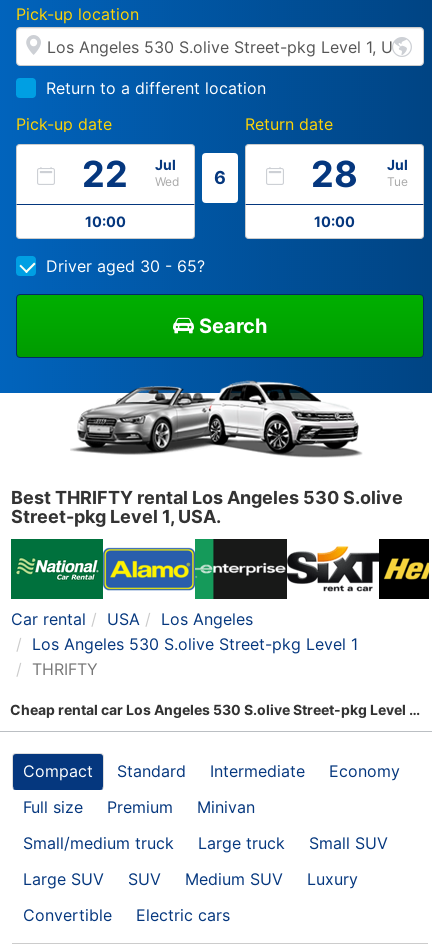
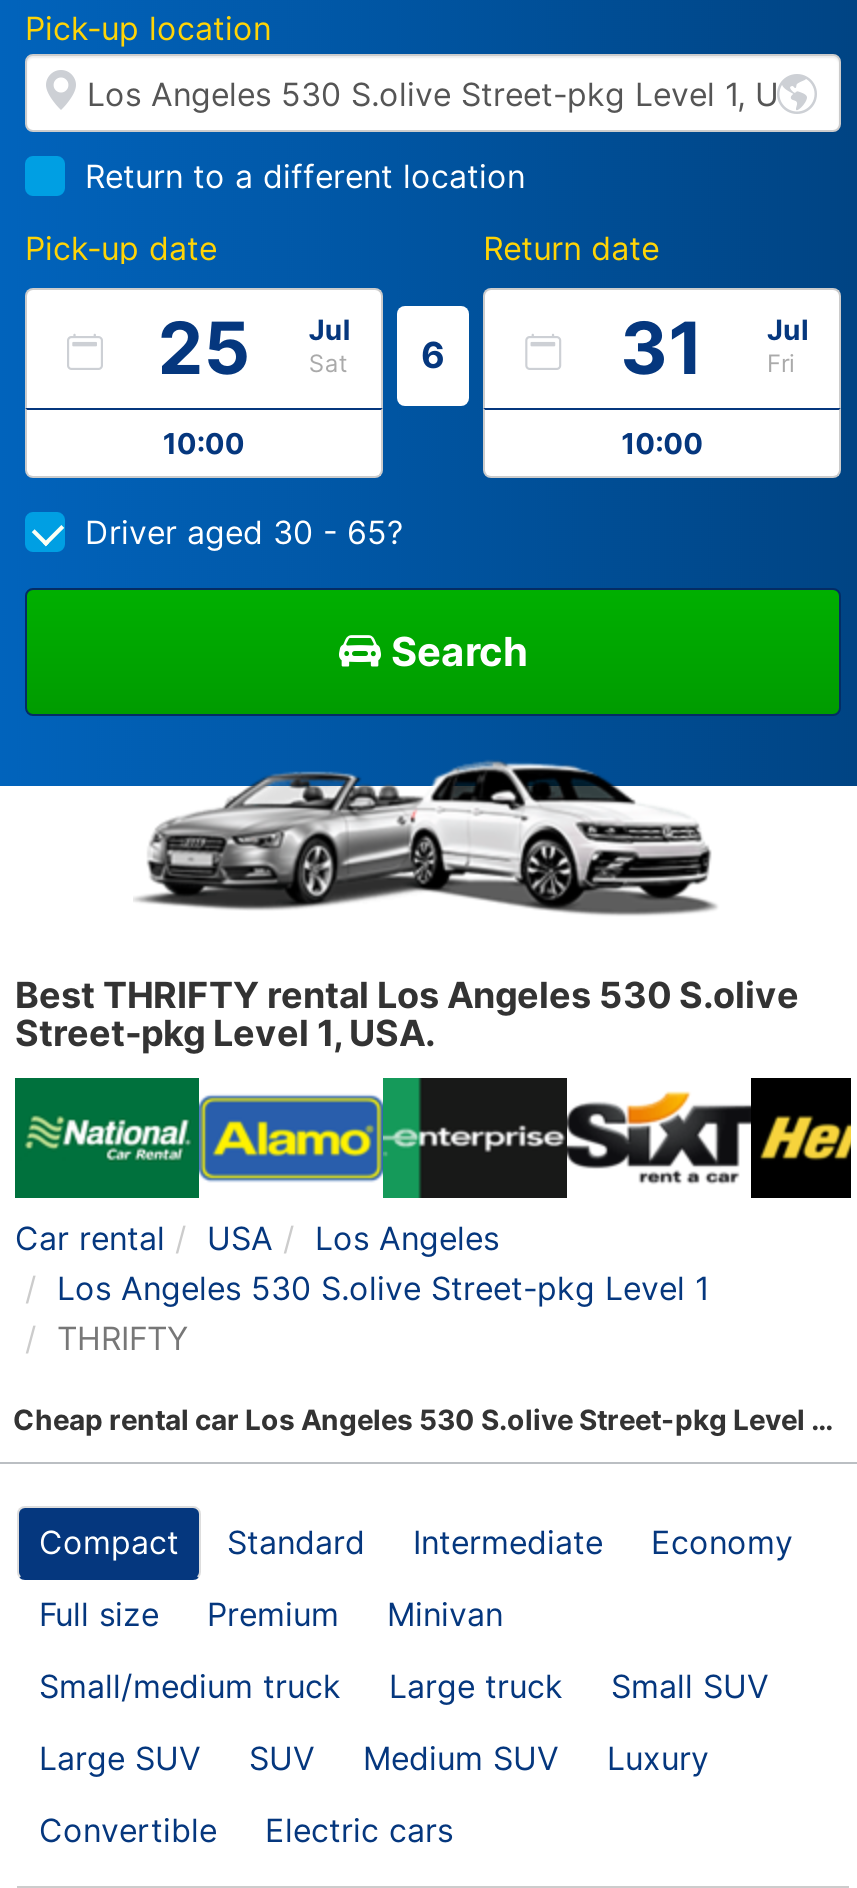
- 22
+ 25

- 28
+ 31

- Wed
+ Sat

- Tue
+ Fri
